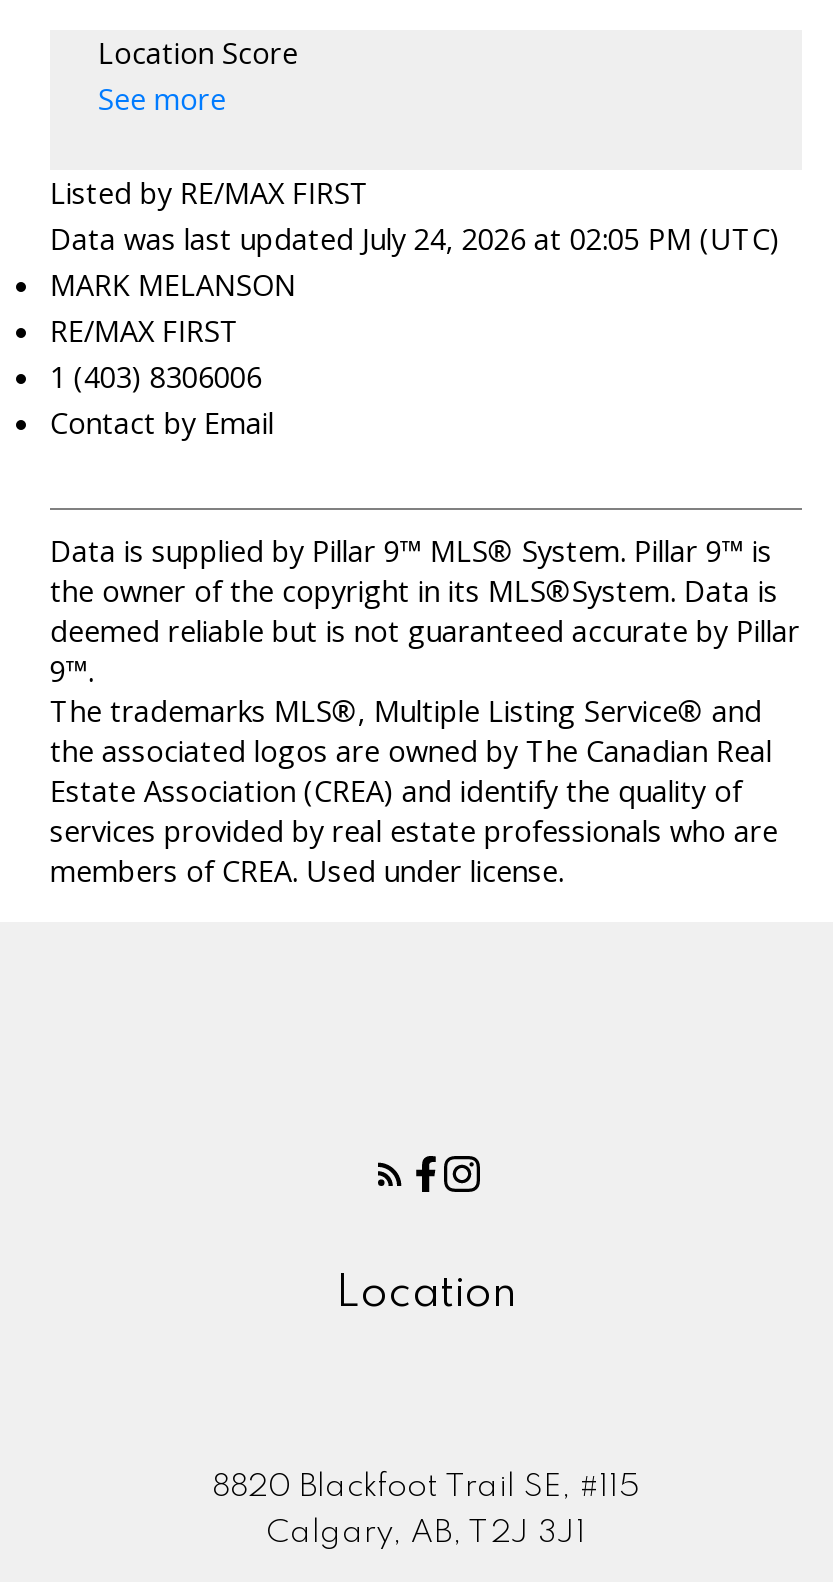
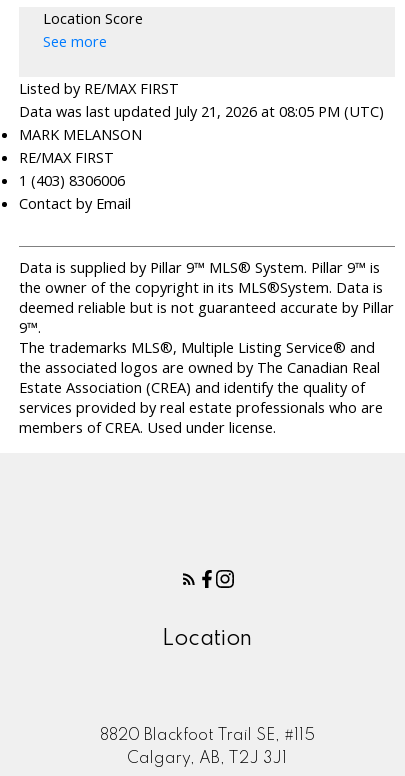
- Data was last updated July 24, 2026 at 02:05 PM (UTC)
+ Data was last updated July 21, 2026 at 08:05 PM (UTC)
